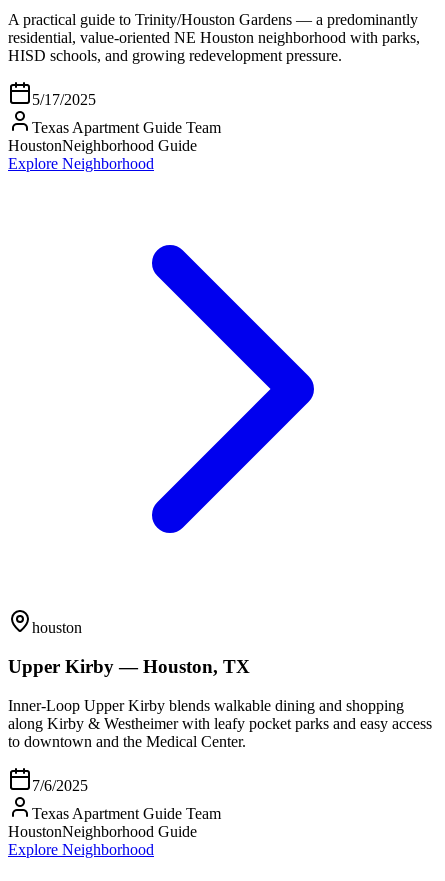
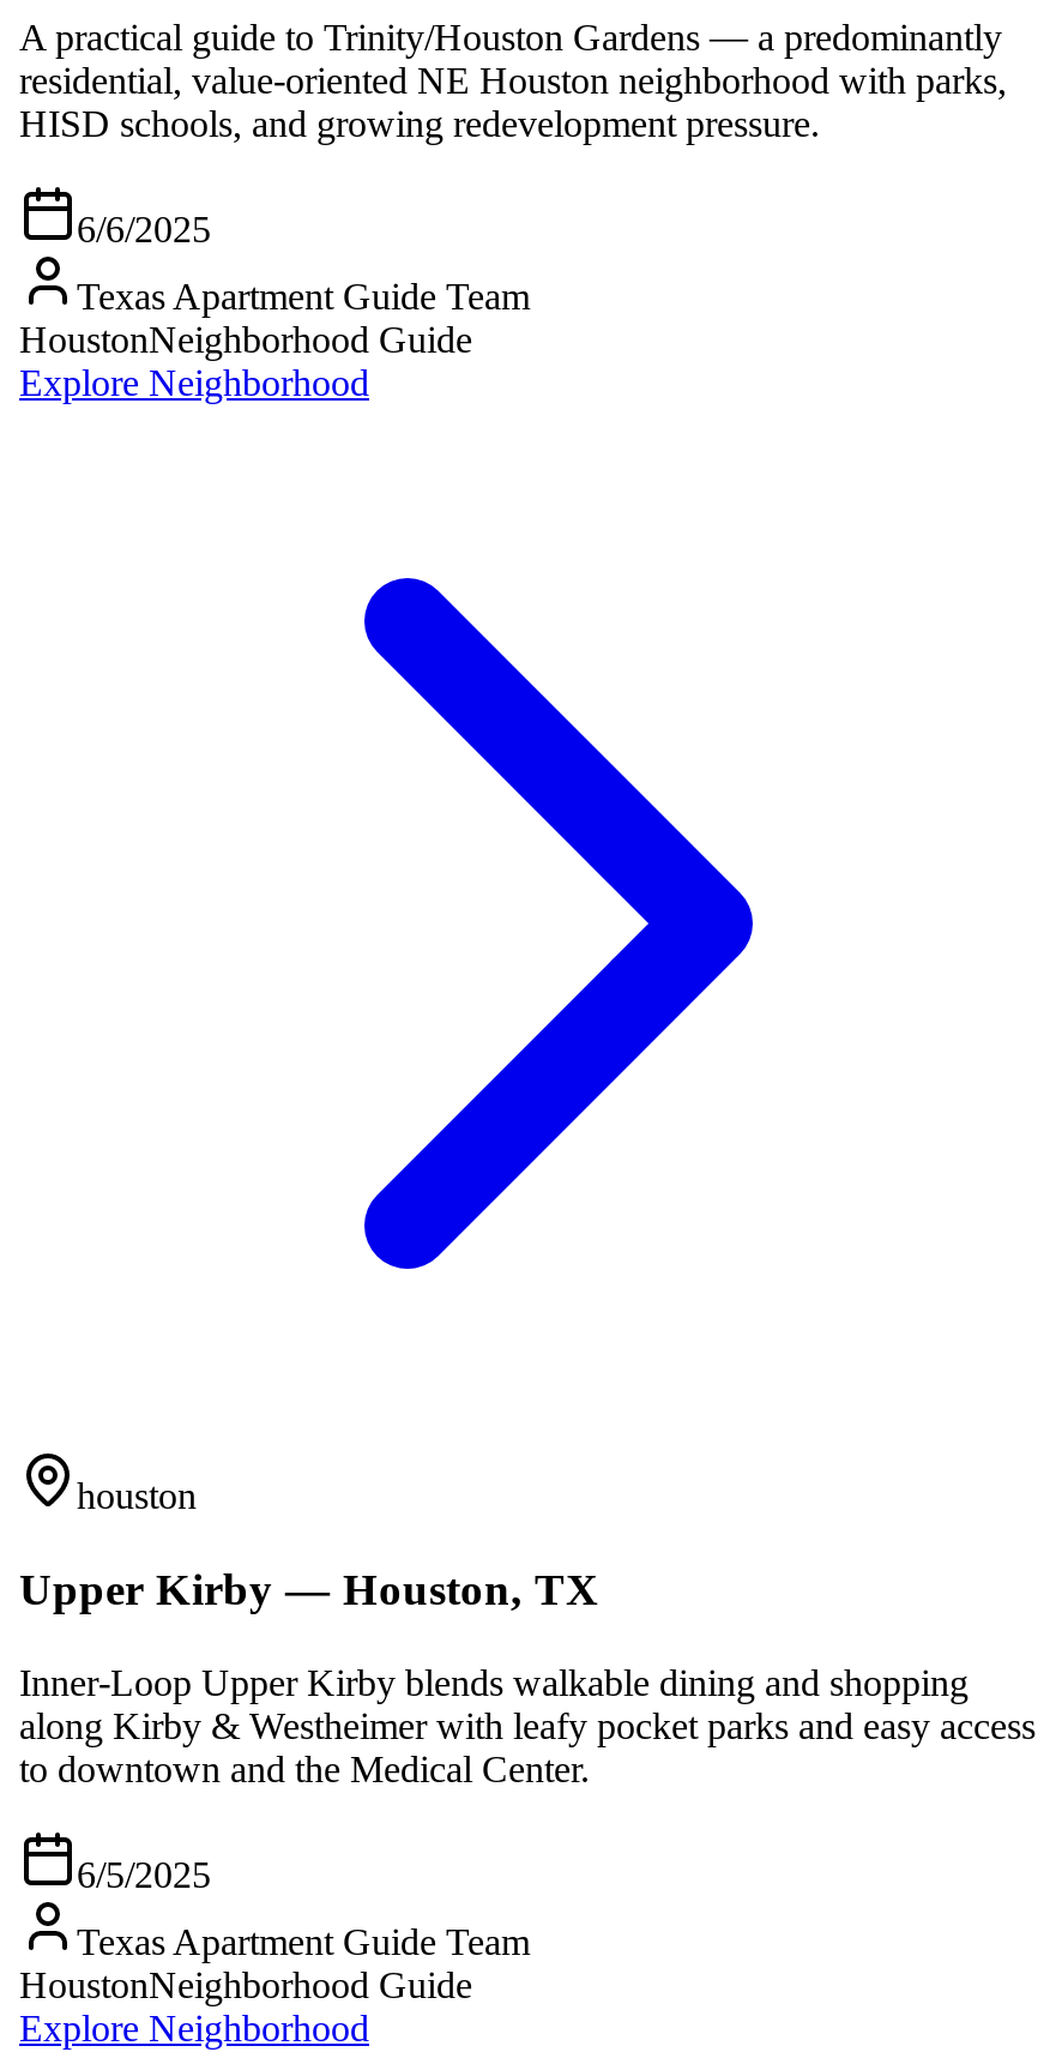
- 5/17/2025
+ 6/6/2025

- 7/6/2025
+ 6/5/2025
